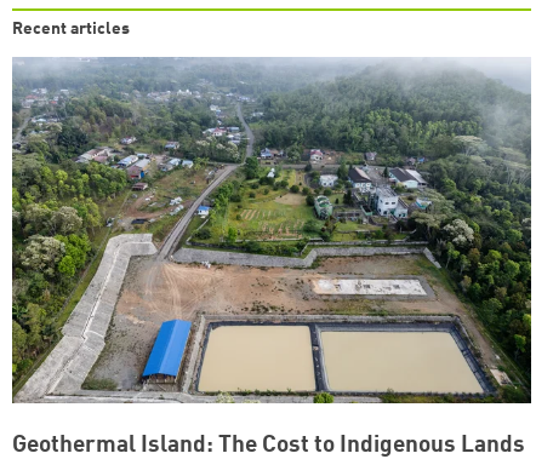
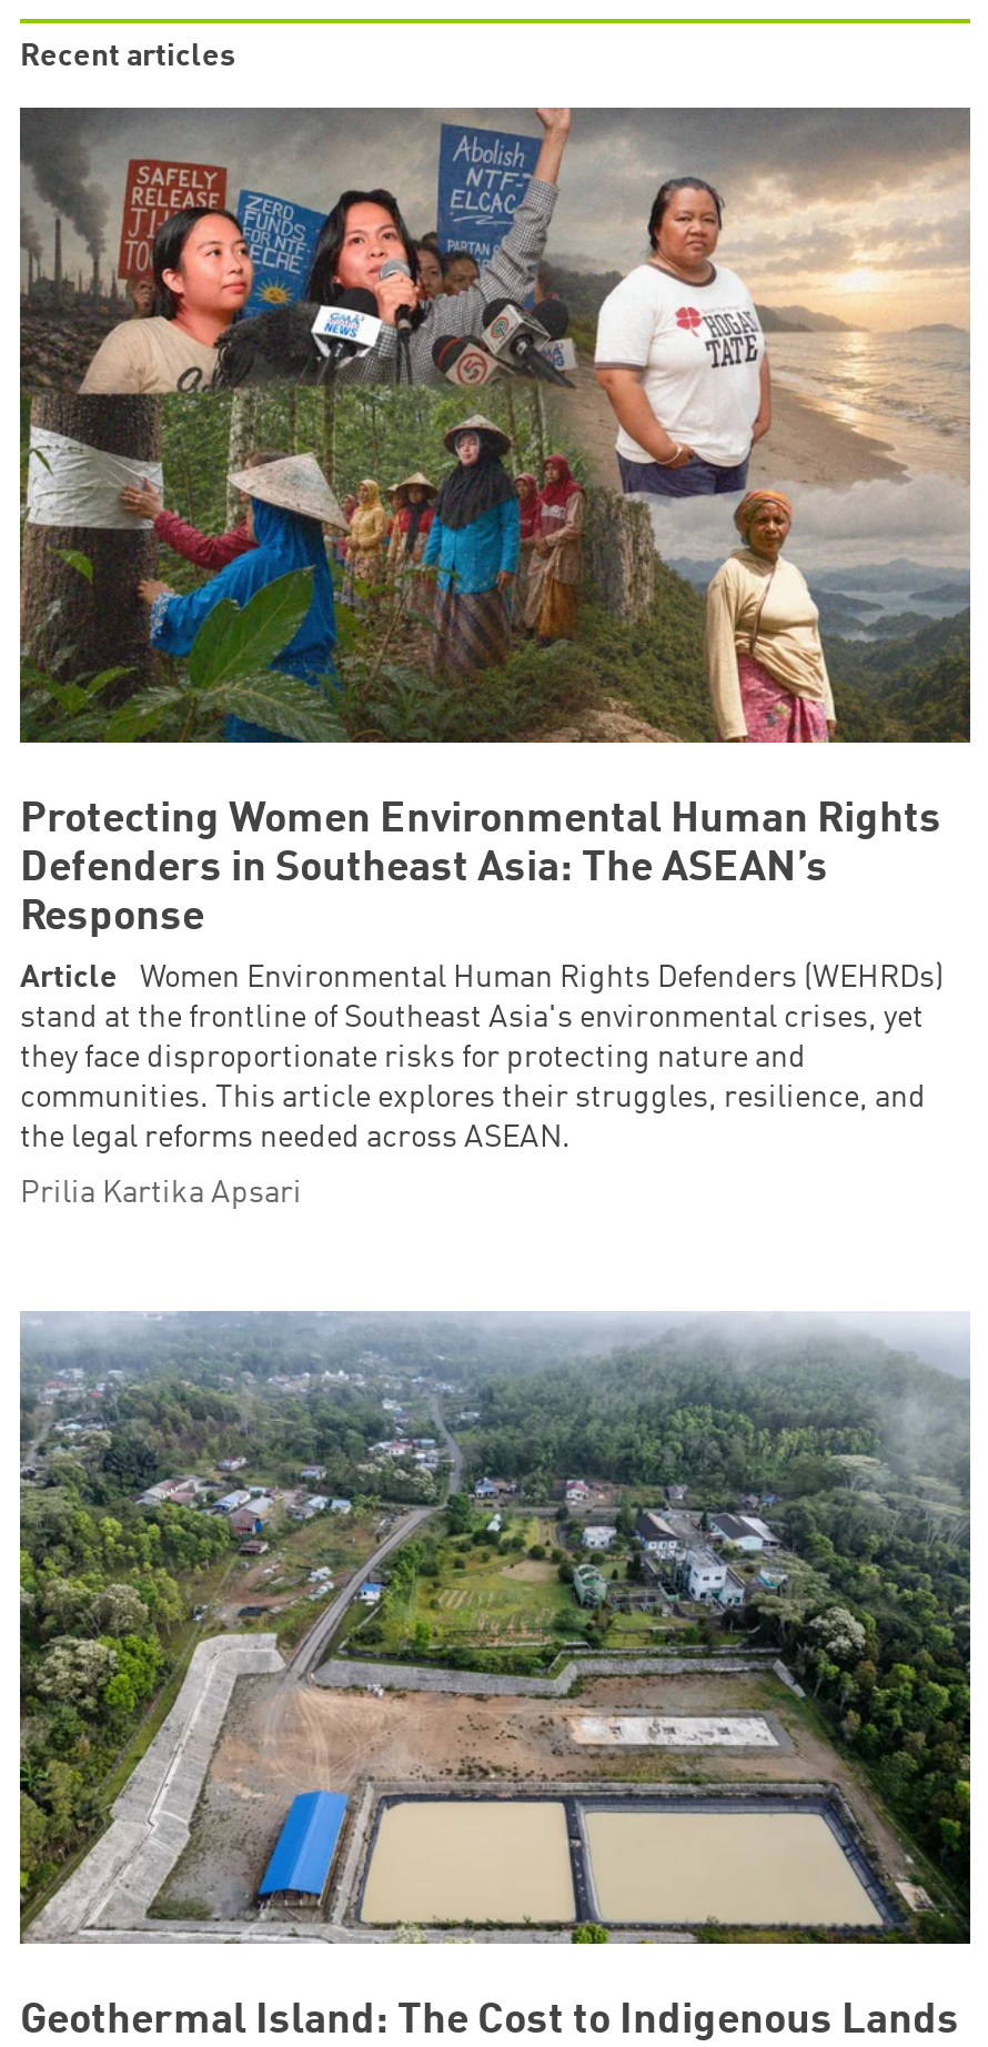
+ [image]
+ Protecting Women Environmental Human Rights
+ Defenders in Southeast Asia: The ASEAN’s
+ Response
+ Article
+ Women Environmental Human Rights Defenders (WEHRDs)
+ stand at the frontline of Southeast Asia's environmental crises, yet
+ they face disproportionate risks for protecting nature and
+ communities. This article explores their struggles, resilience, and
+ the legal reforms needed across ASEAN.
+ Prilia Kartika Apsari
